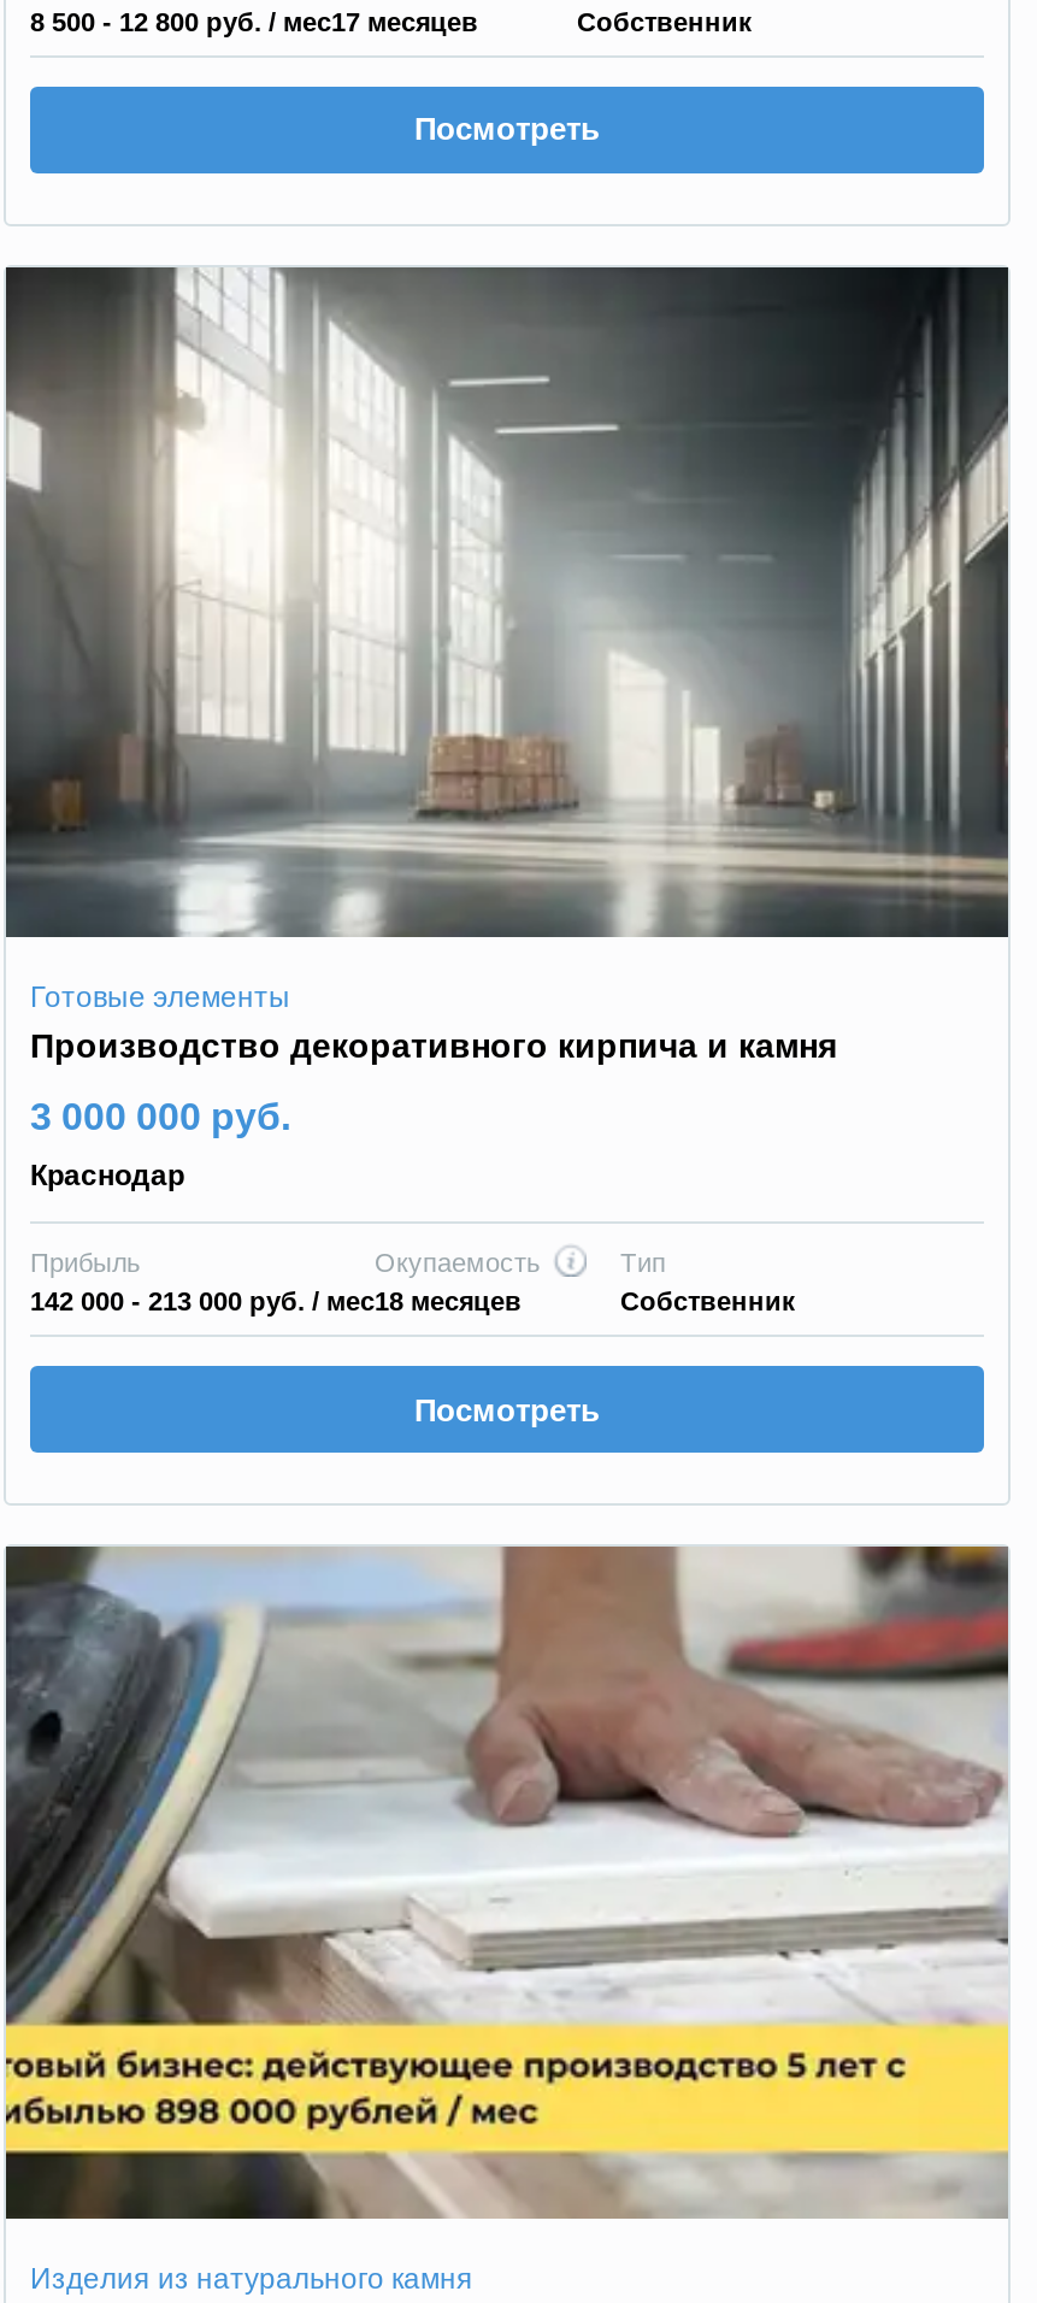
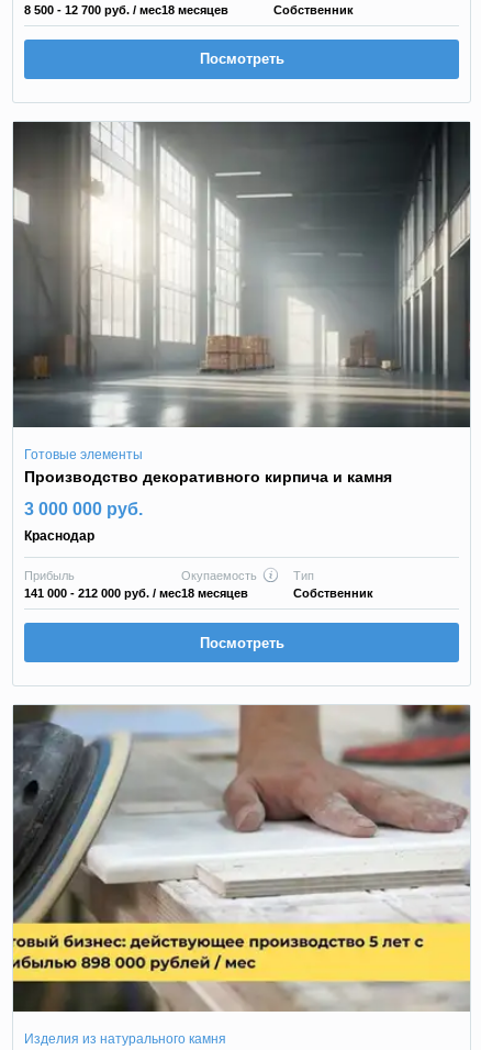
- 8 500 - 12 800 руб. / мес
+ 8 500 - 12 700 руб. / мес

- 17 месяцев
+ 18 месяцев

- 142 000 - 213 000 руб. / мес 18 месяцев
+ 141 000 - 212 000 руб. / мес 18 месяцев
